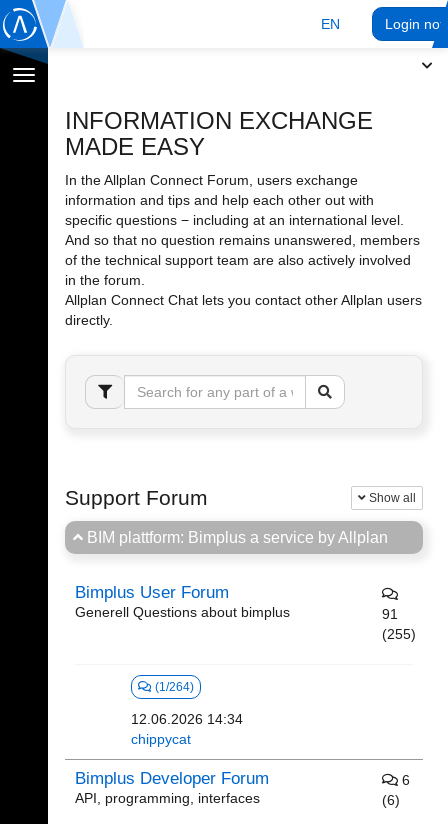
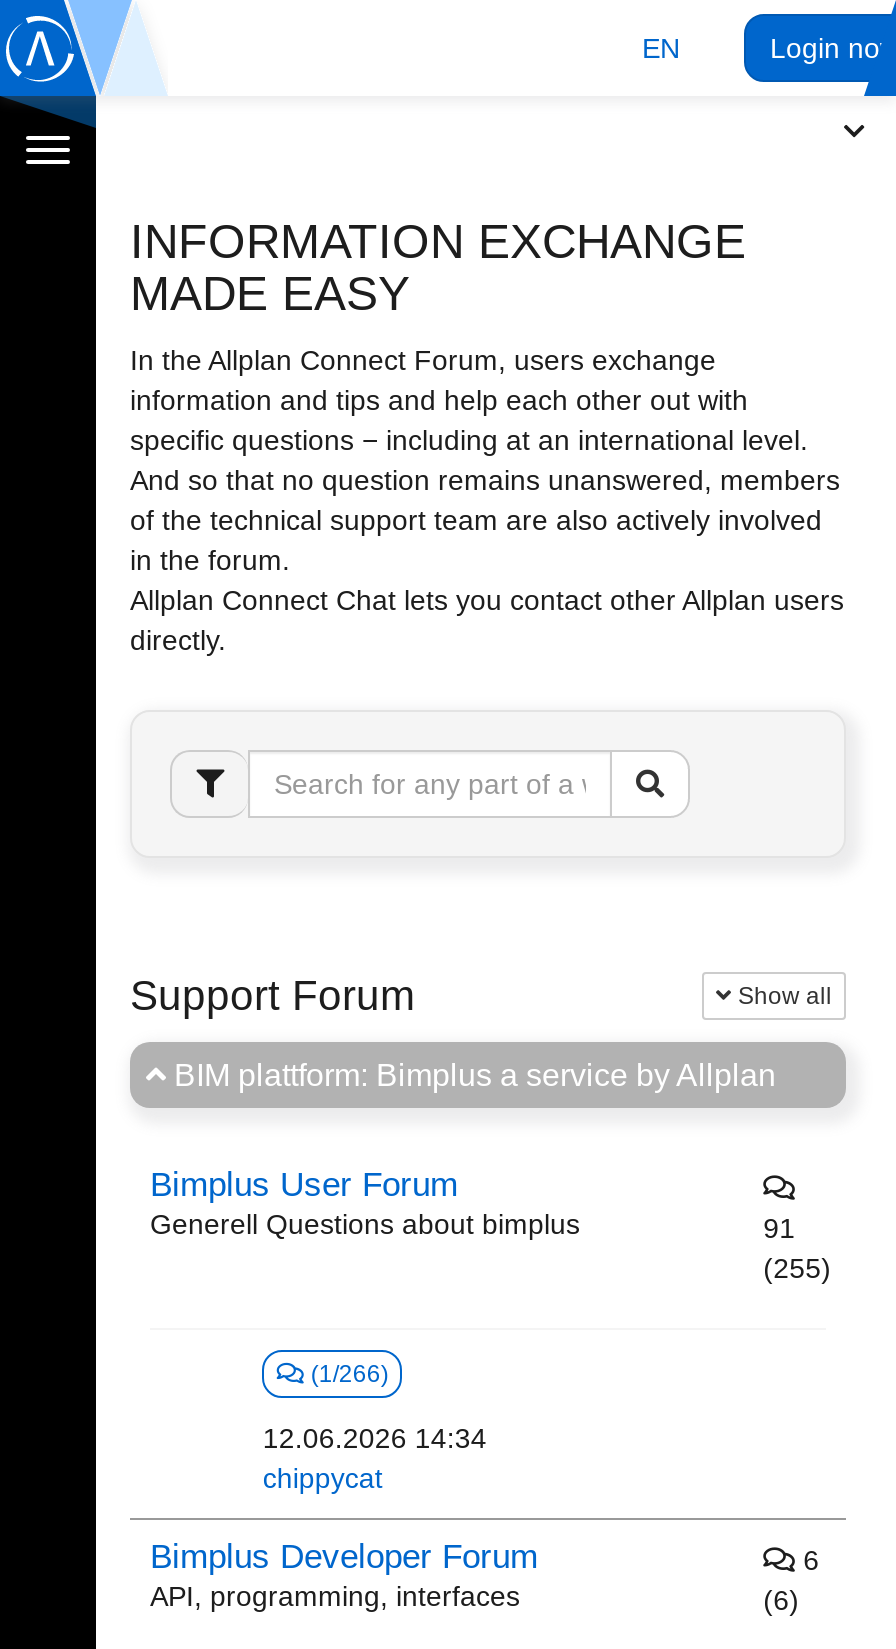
- (1/264)
+ (1/266)
